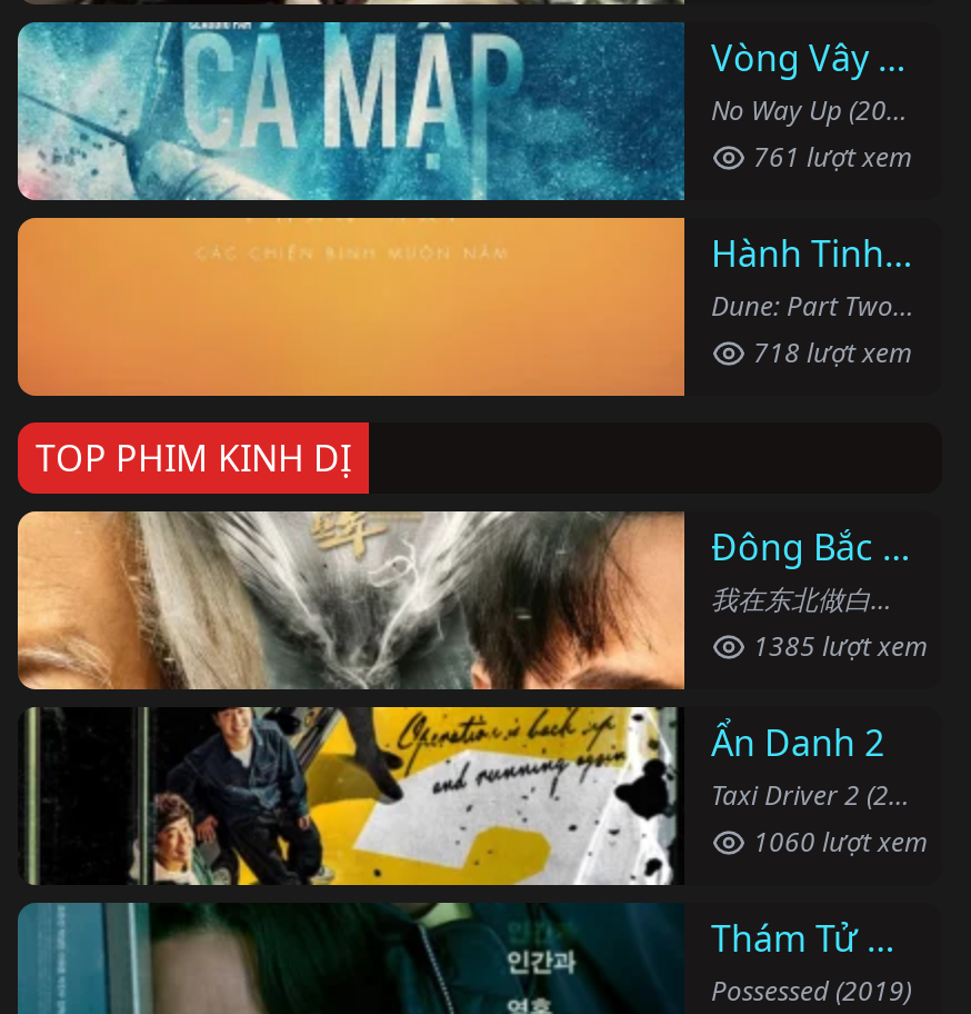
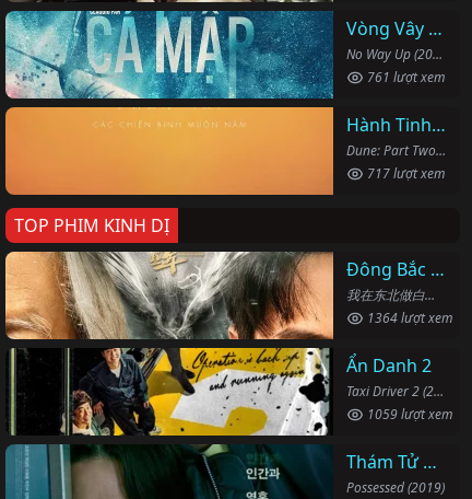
- 718 lượt xem
+ 717 lượt xem

- 1385 lượt xem
+ 1364 lượt xem

- 1060 lượt xem
+ 1059 lượt xem
